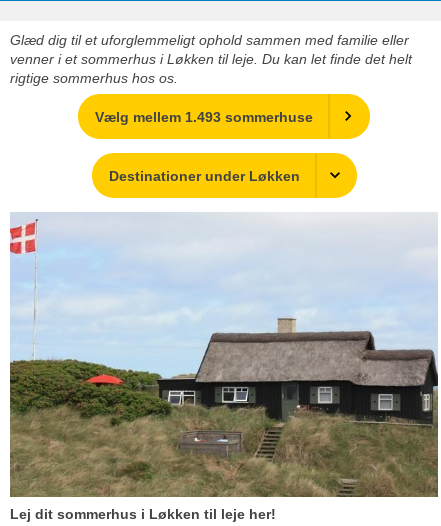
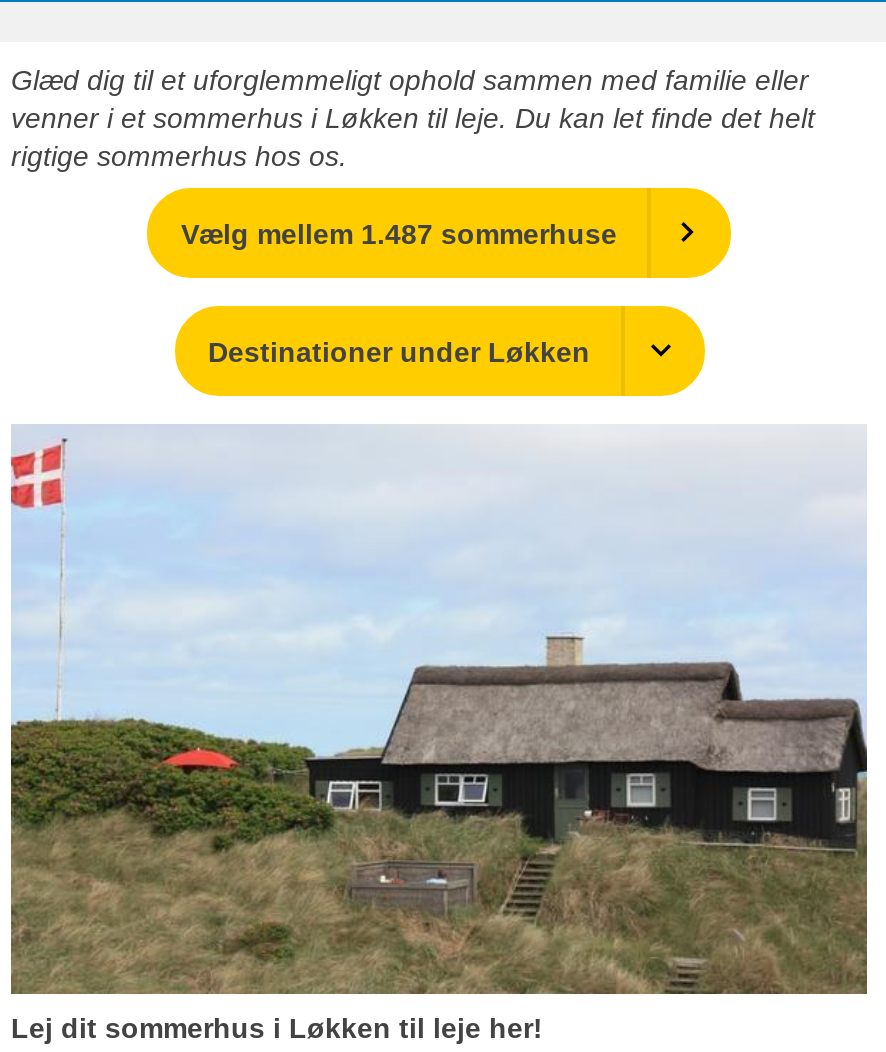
- Vælg mellem 1.493 sommerhuse
+ Vælg mellem 1.487 sommerhuse
